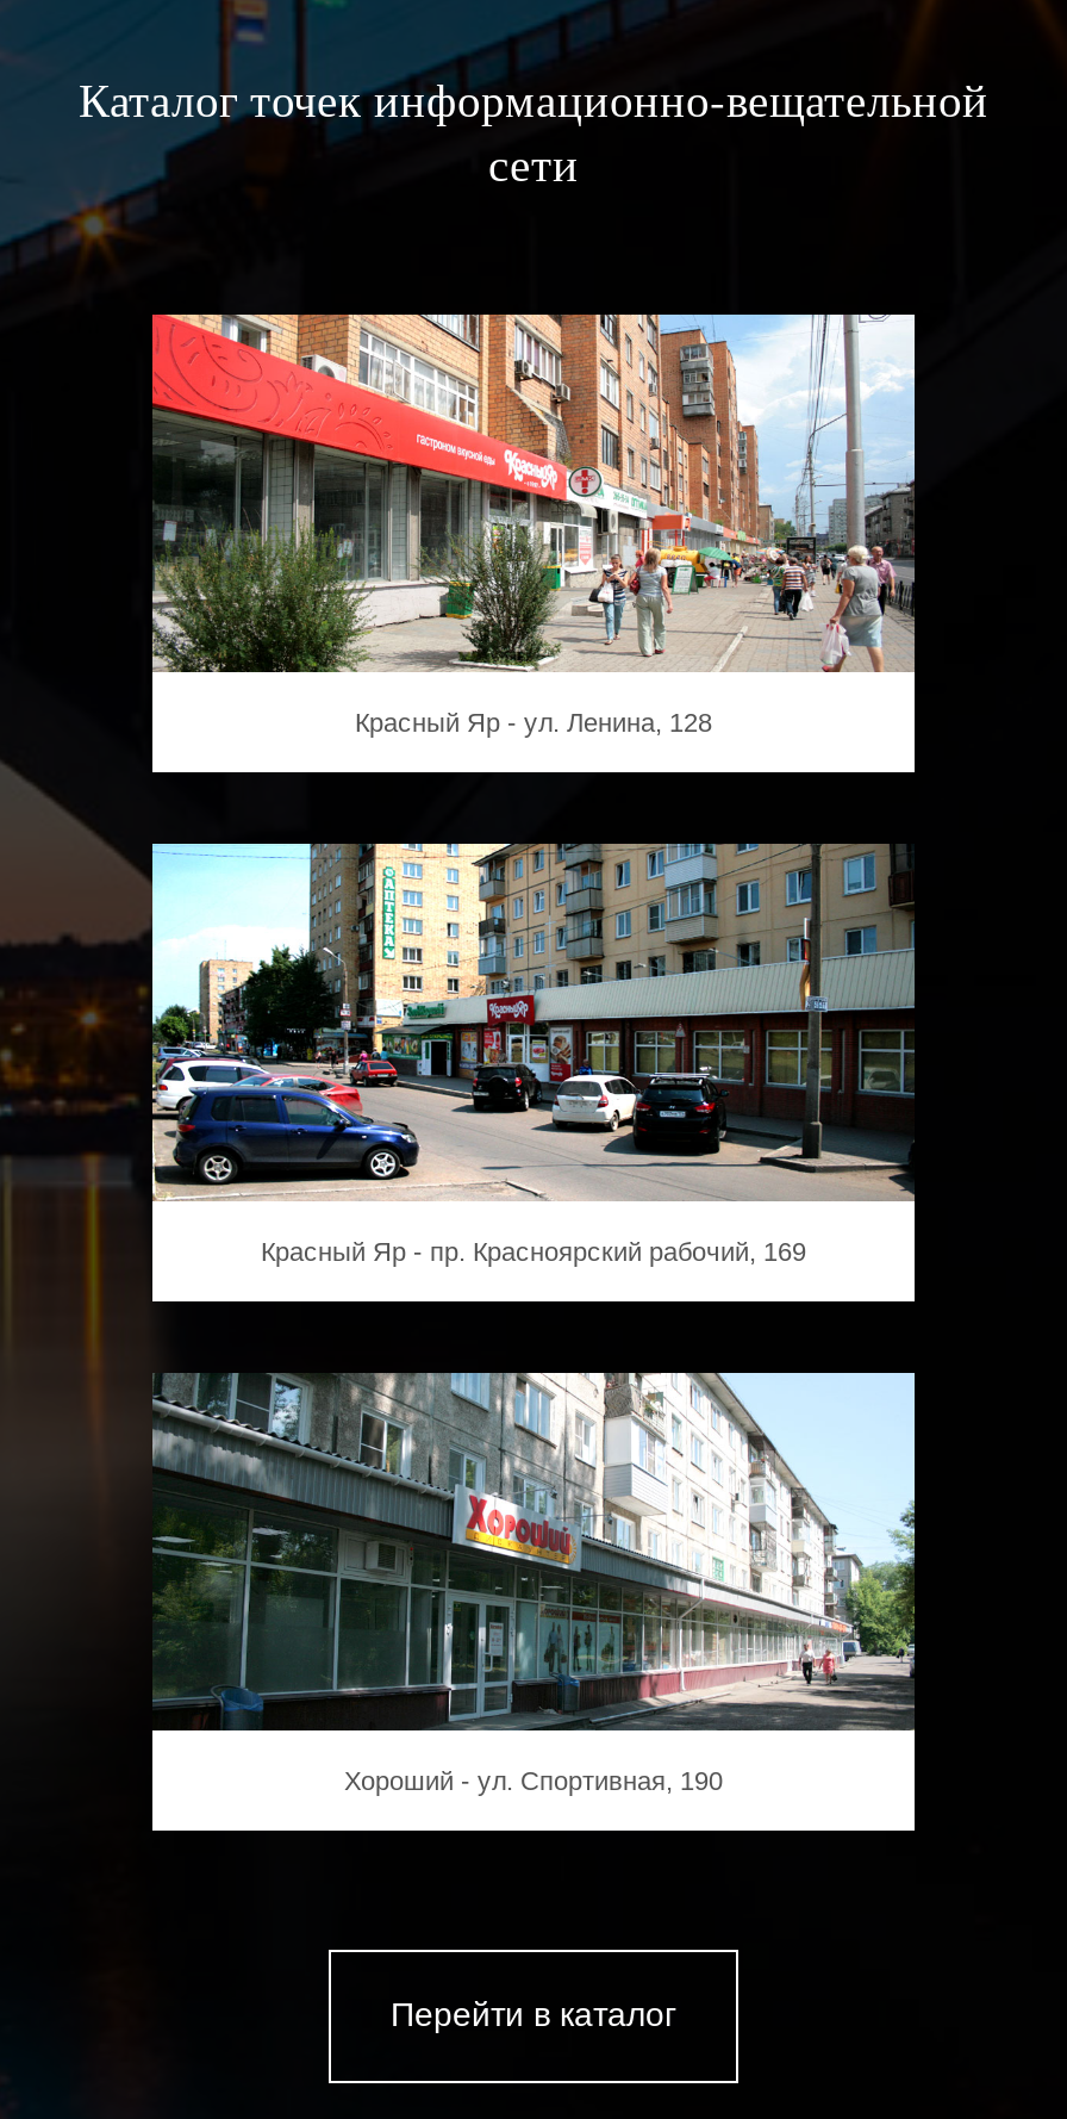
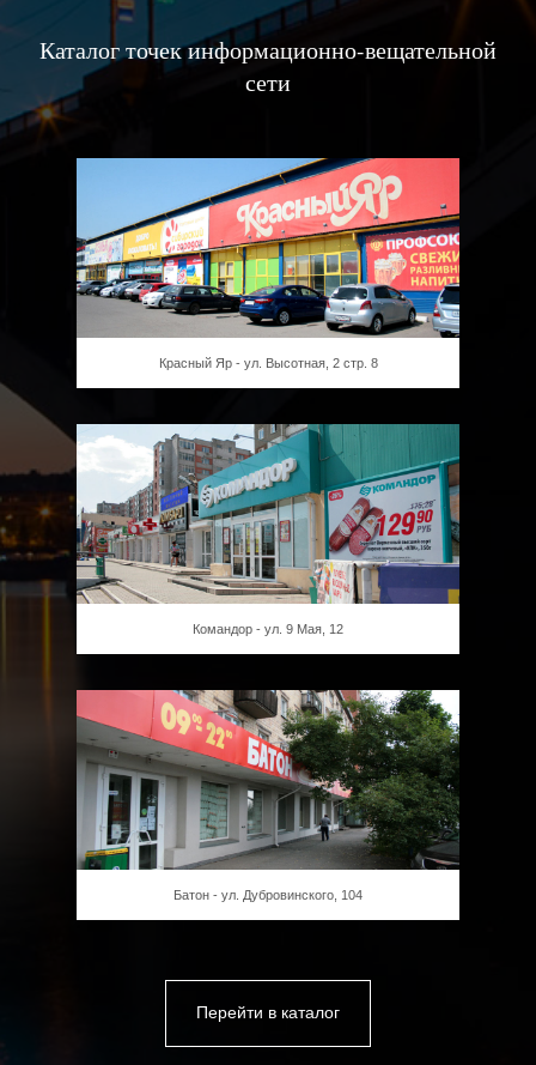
- [image]
- Красный Яр - ул. Ленина, 128
+ [image]
+ Красный Яр - ул. Высотная, 2 стр. 8

- [image]
- Красный Яр - пр. Красноярский рабочий, 169
+ [image]
+ Командор - ул. 9 Мая, 12

- [image]
- Хороший - ул. Спортивная, 190
+ [image]
+ Батон - ул. Дубровинского, 104
